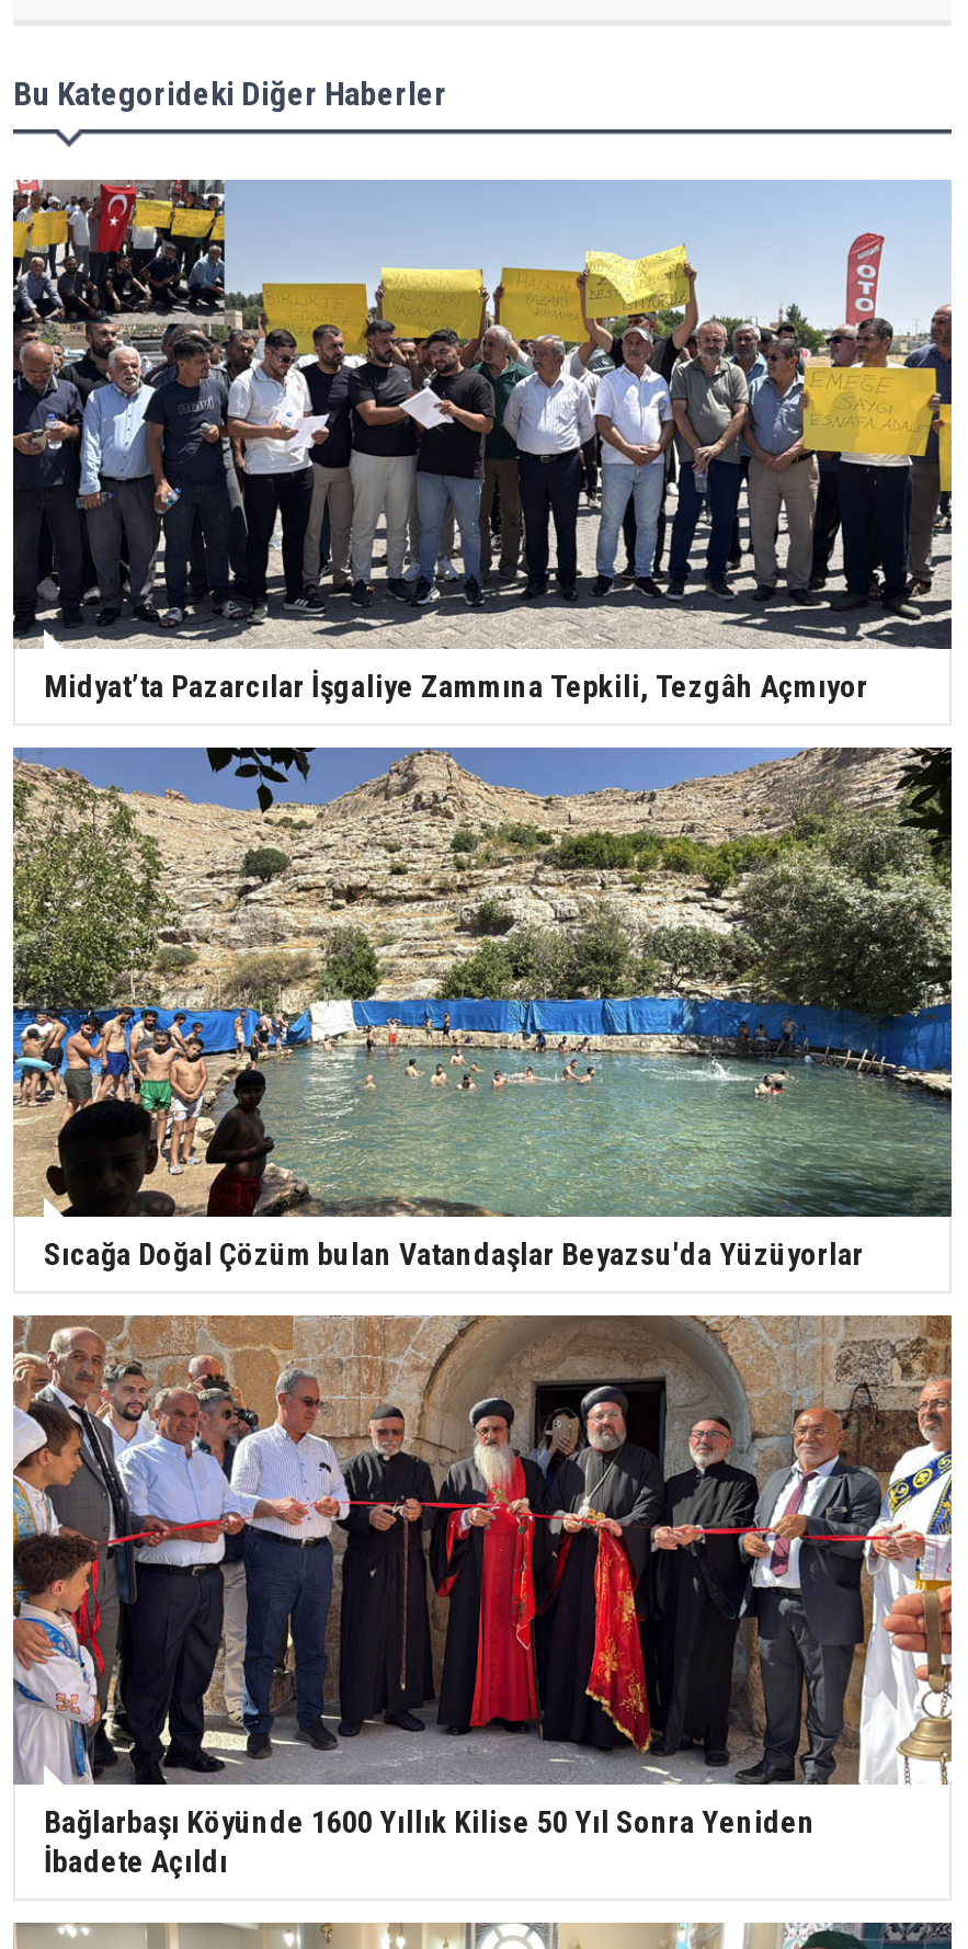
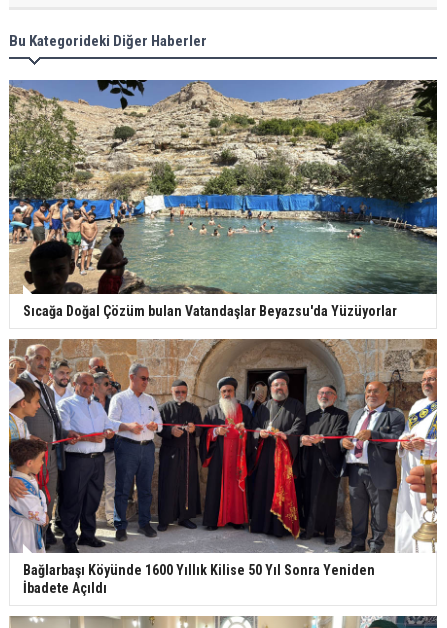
- [image]
- Midyat’ta Pazarcılar İşgaliye Zammına Tepkili, Tezgâh Açmıyor
